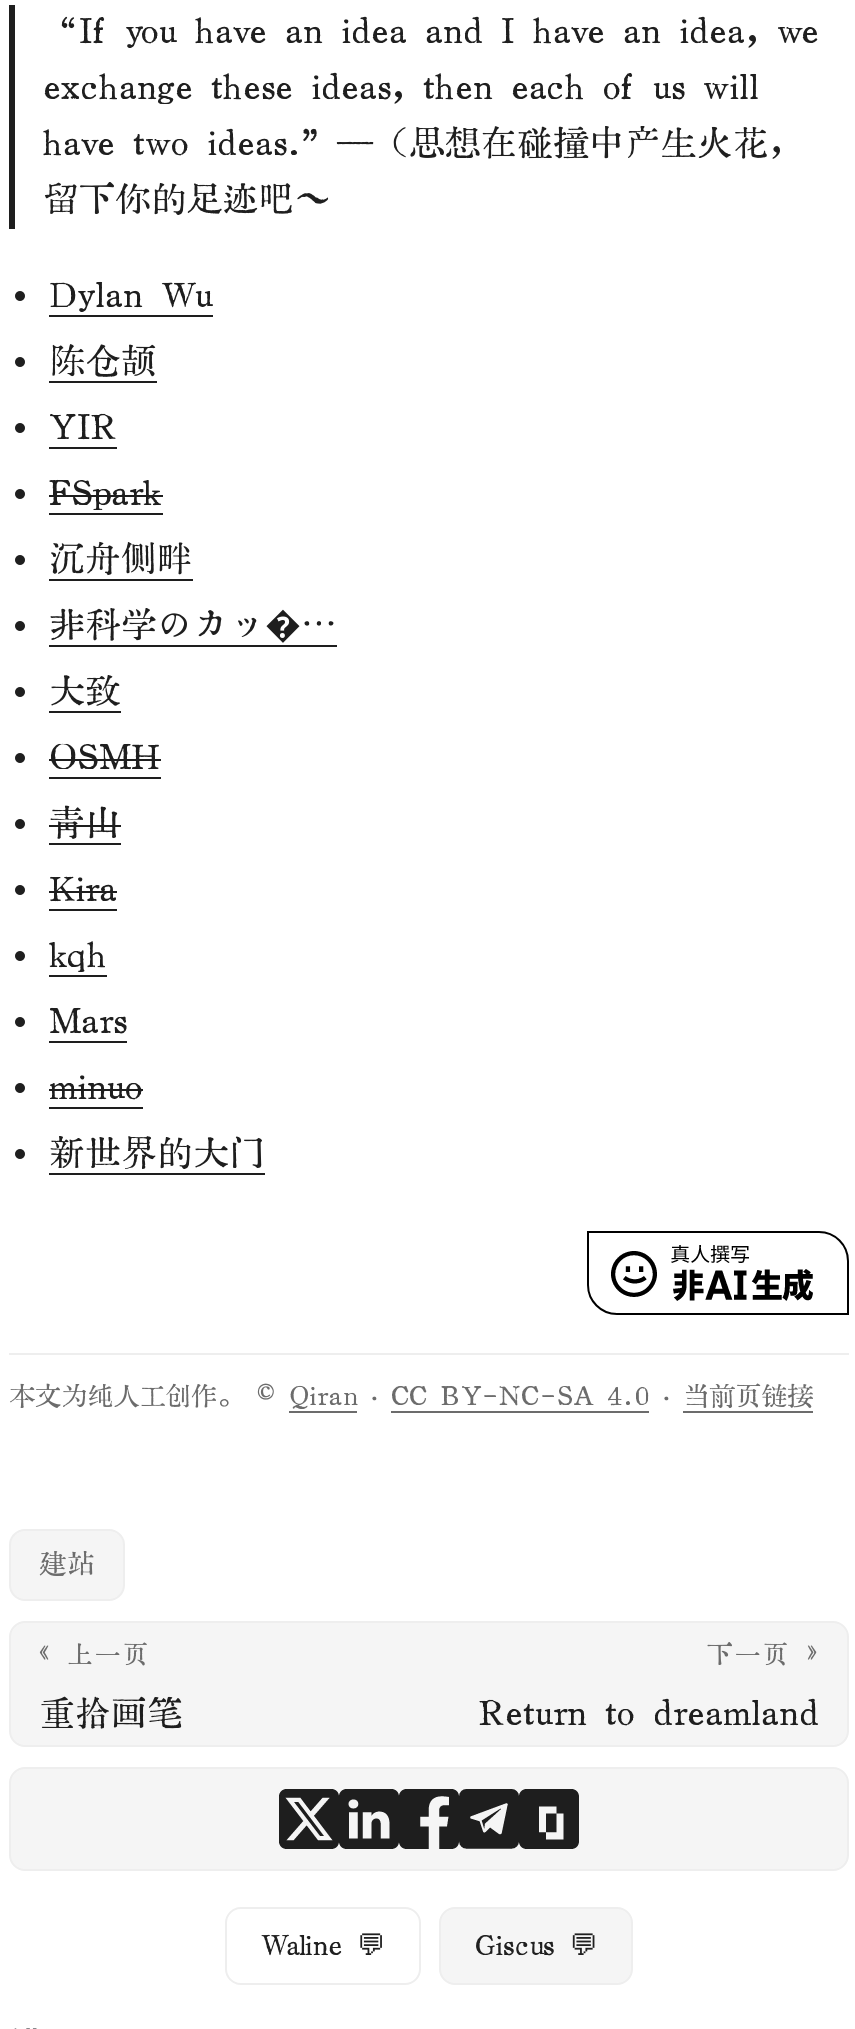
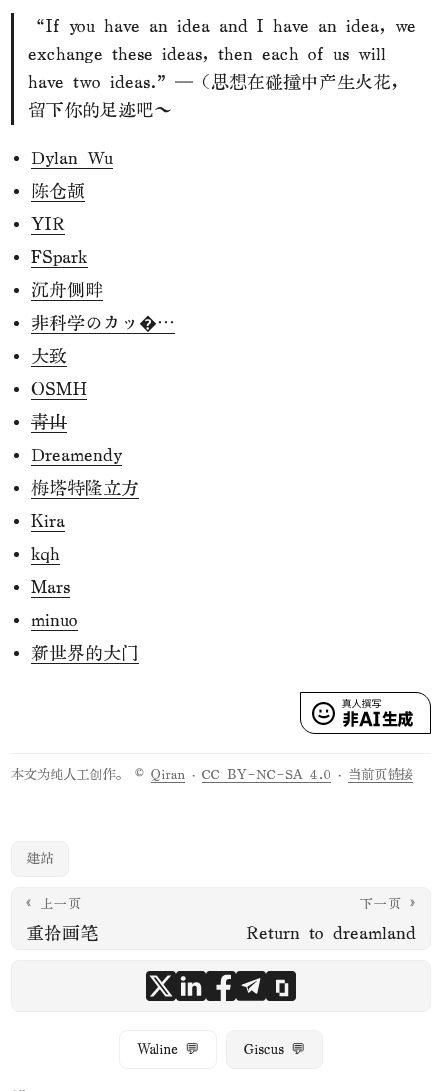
+ Dreamendy
+ 梅塔特隆立方
